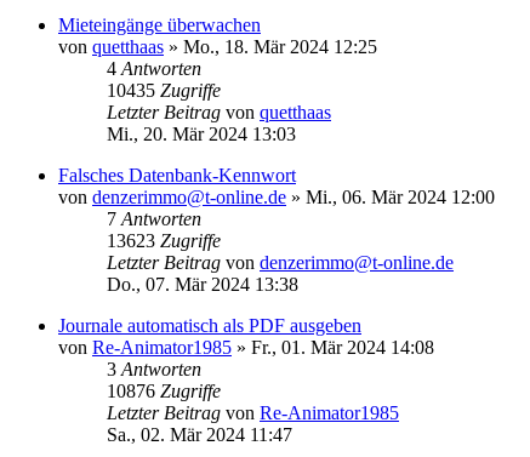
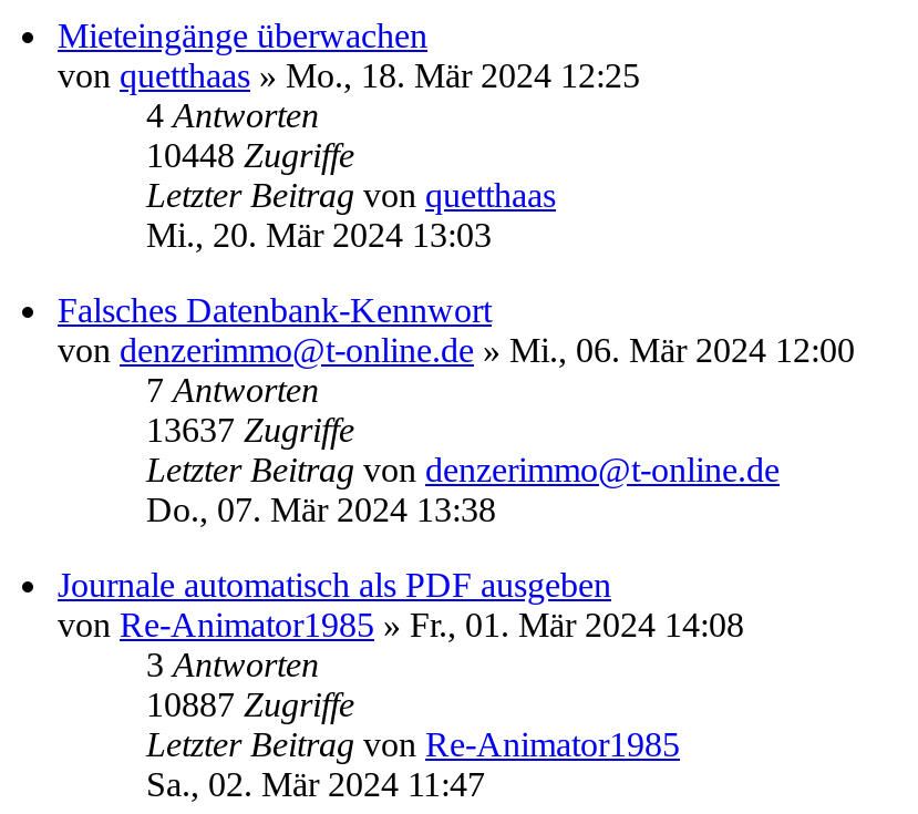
- 10435 Zugriffe
+ 10448 Zugriffe

- 13623 Zugriffe
+ 13637 Zugriffe

- 10876 Zugriffe
+ 10887 Zugriffe
